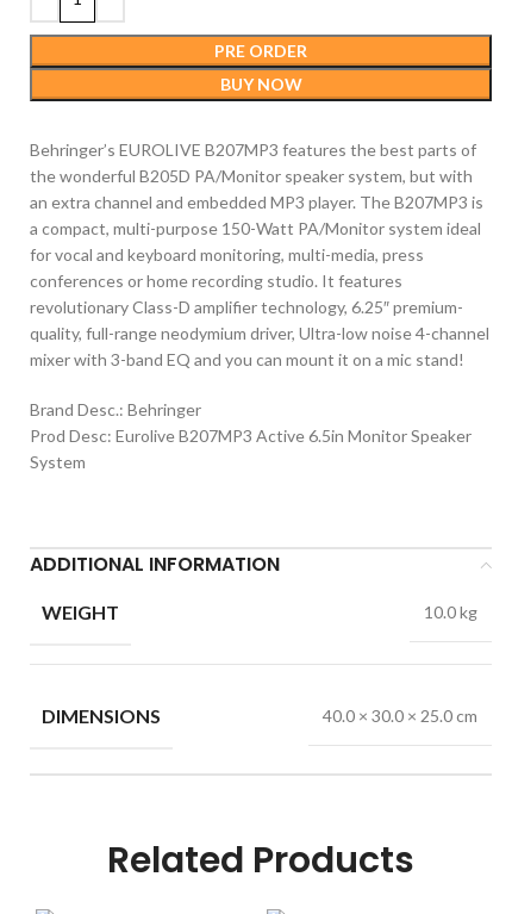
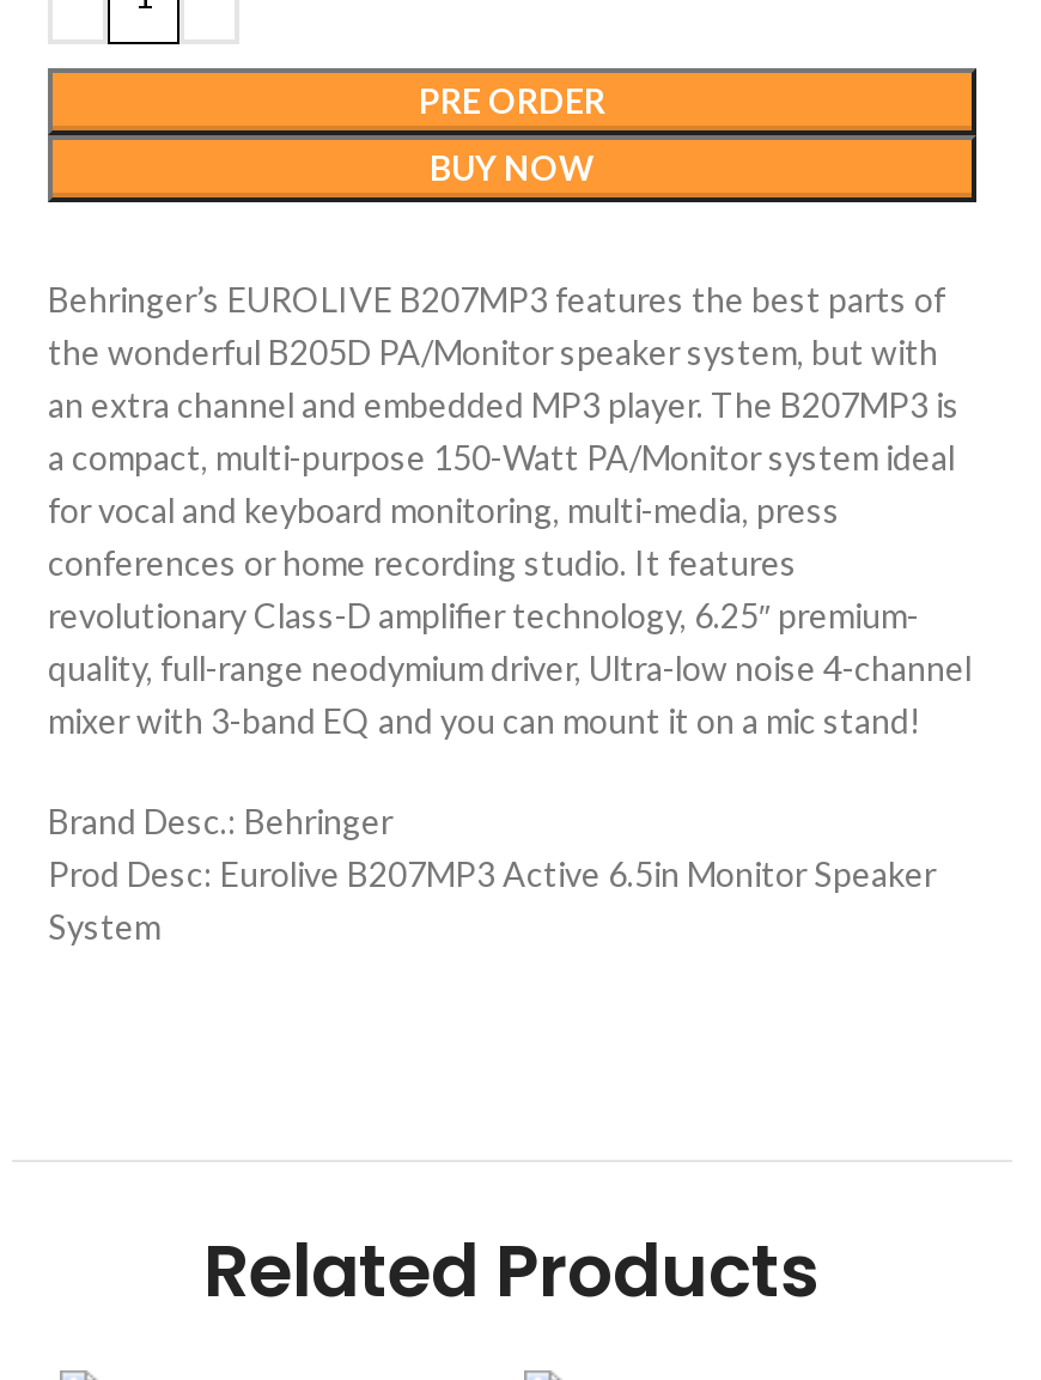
- ADDITIONAL INFORMATION
- WEIGHT
- 10.0 kg

- DIMENSIONS
- 40.0 × 30.0 × 25.0 cm
